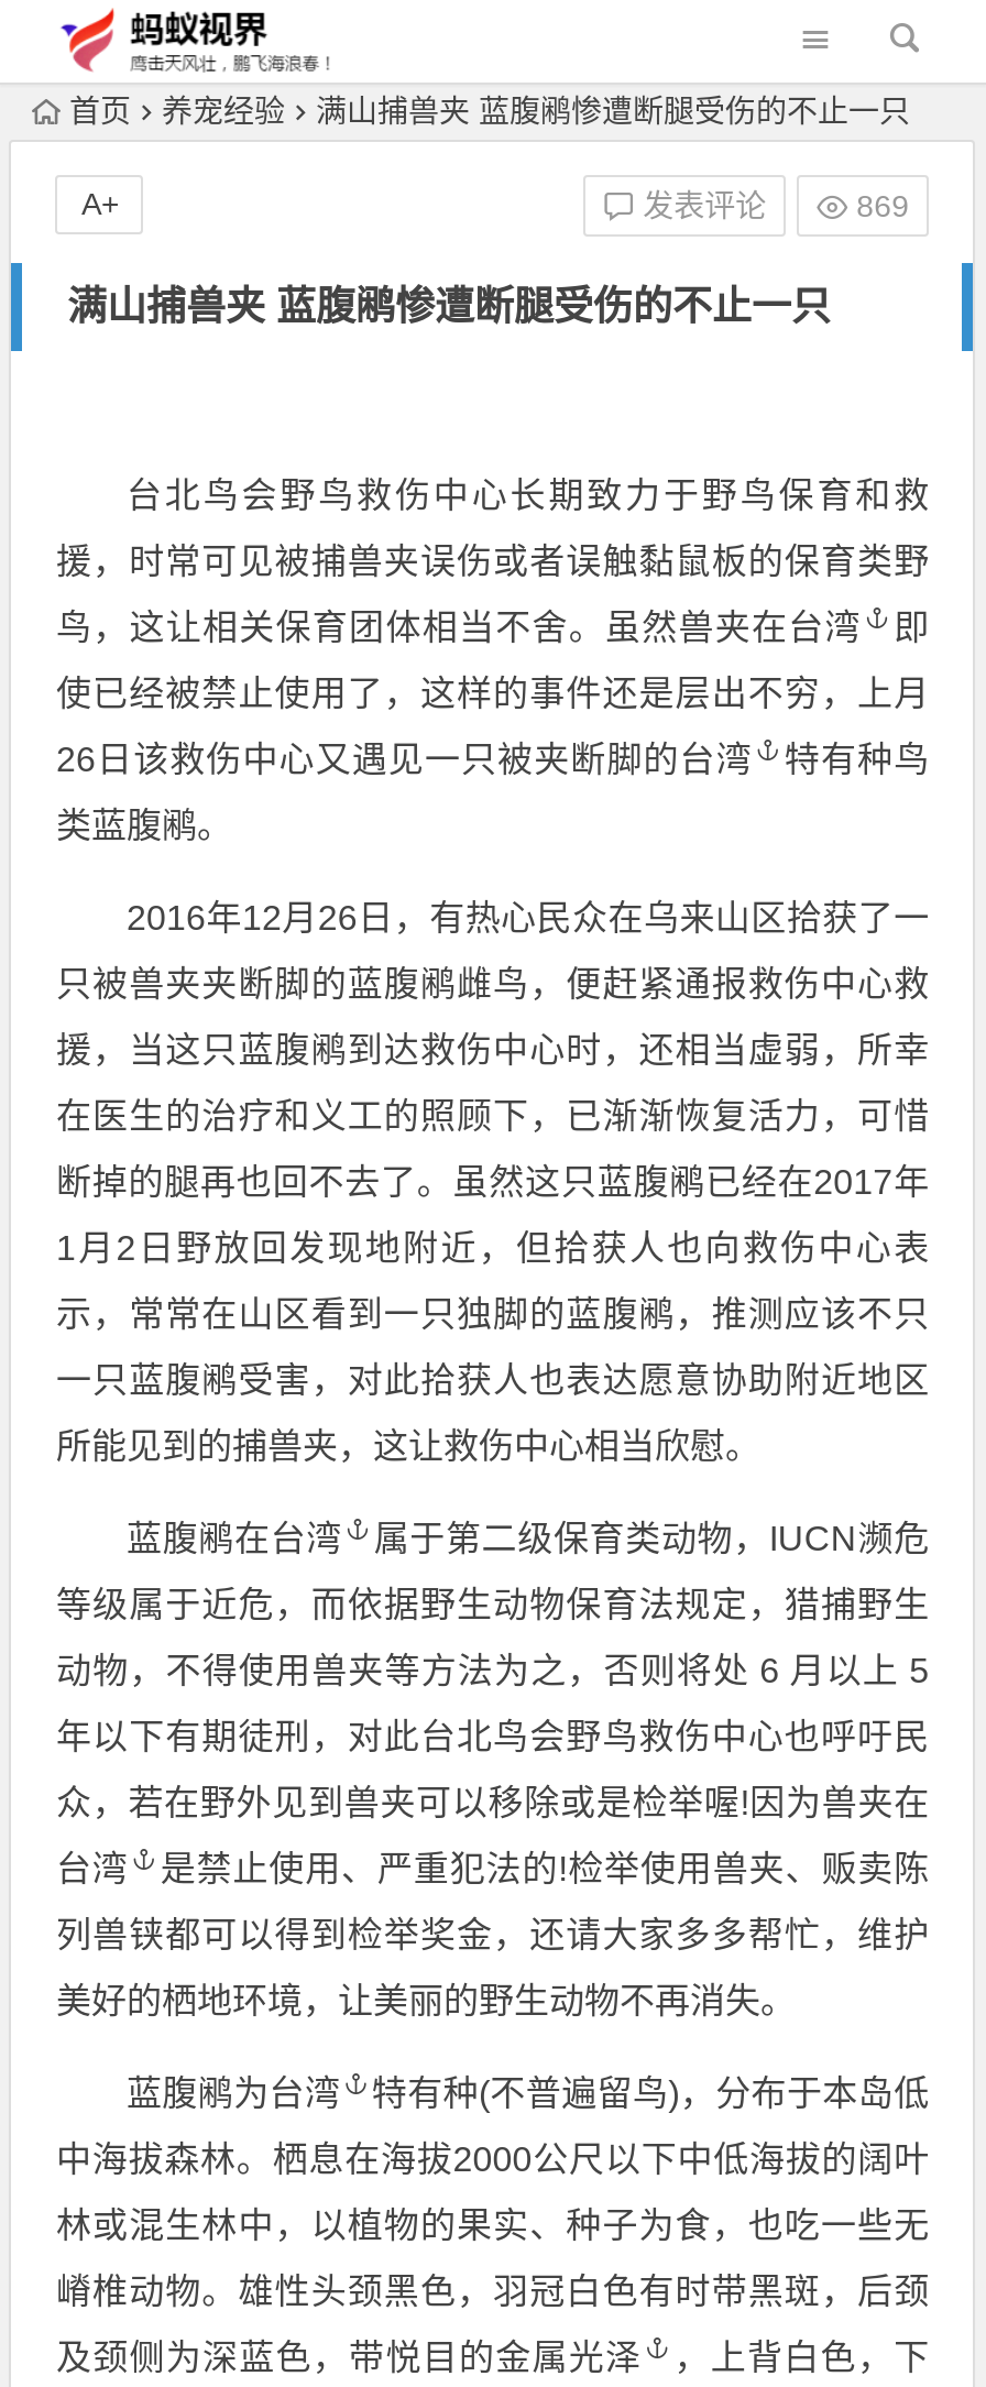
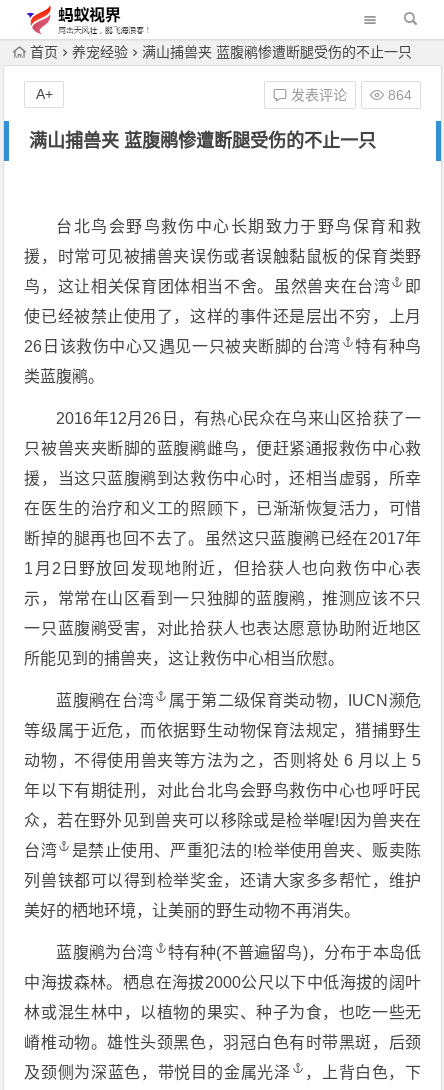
- 869
+ 864
